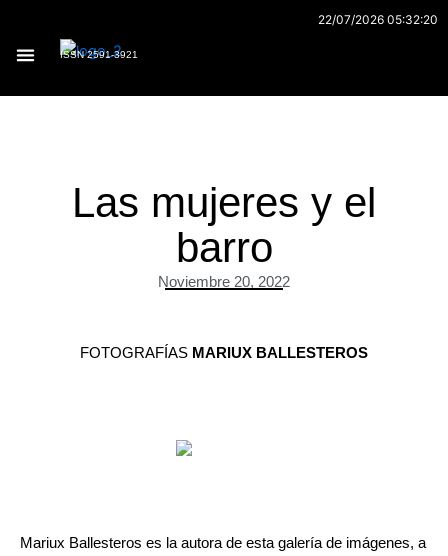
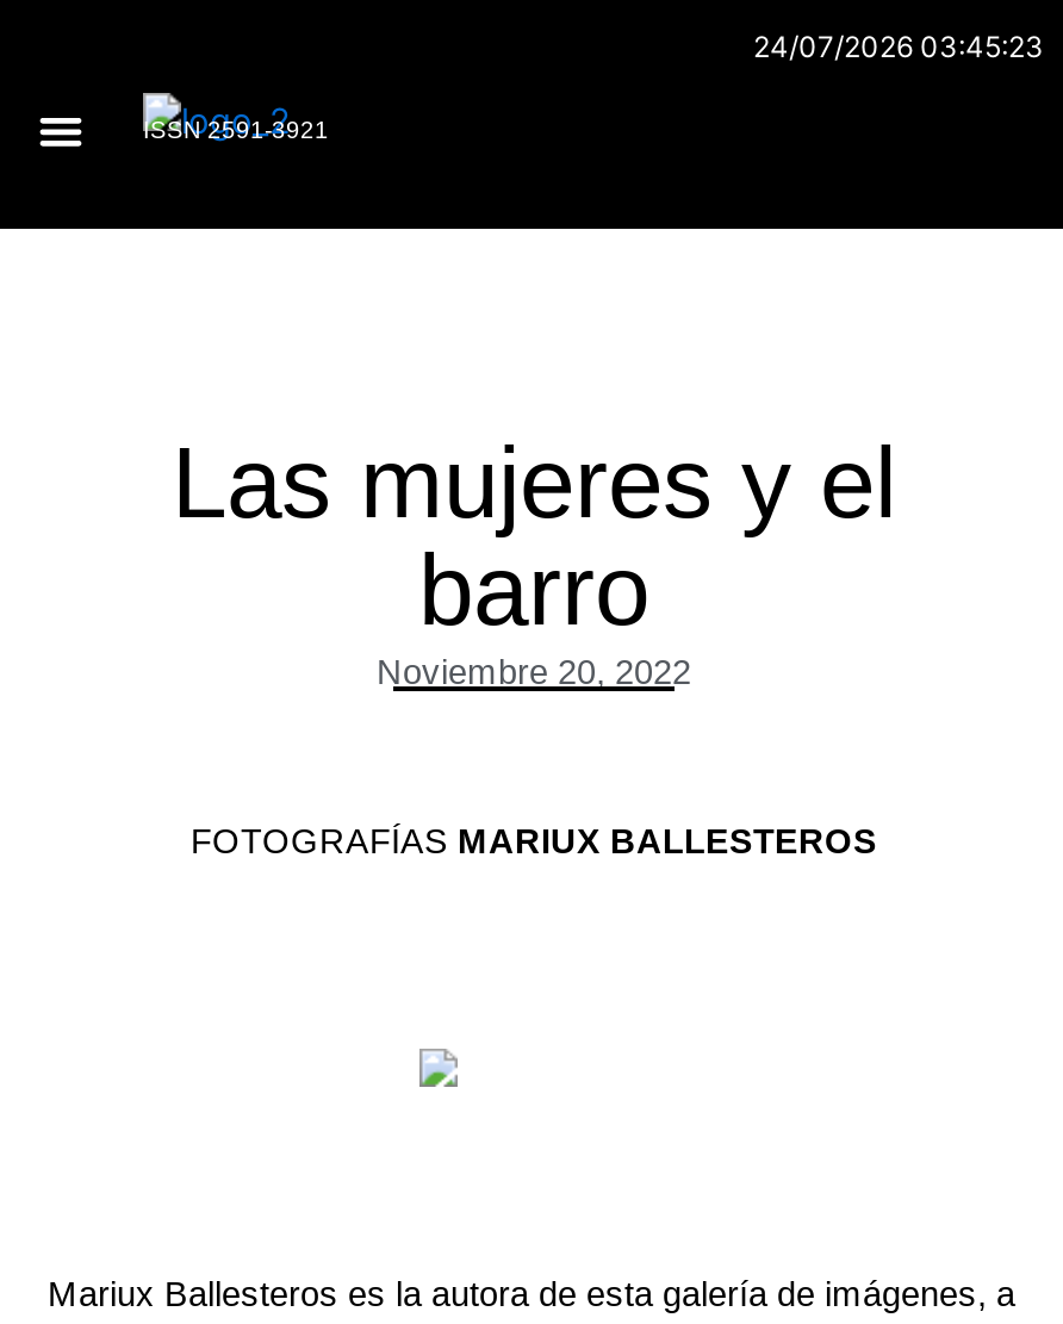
- 22/07/2026 05:32:20
+ 24/07/2026 03:45:23
